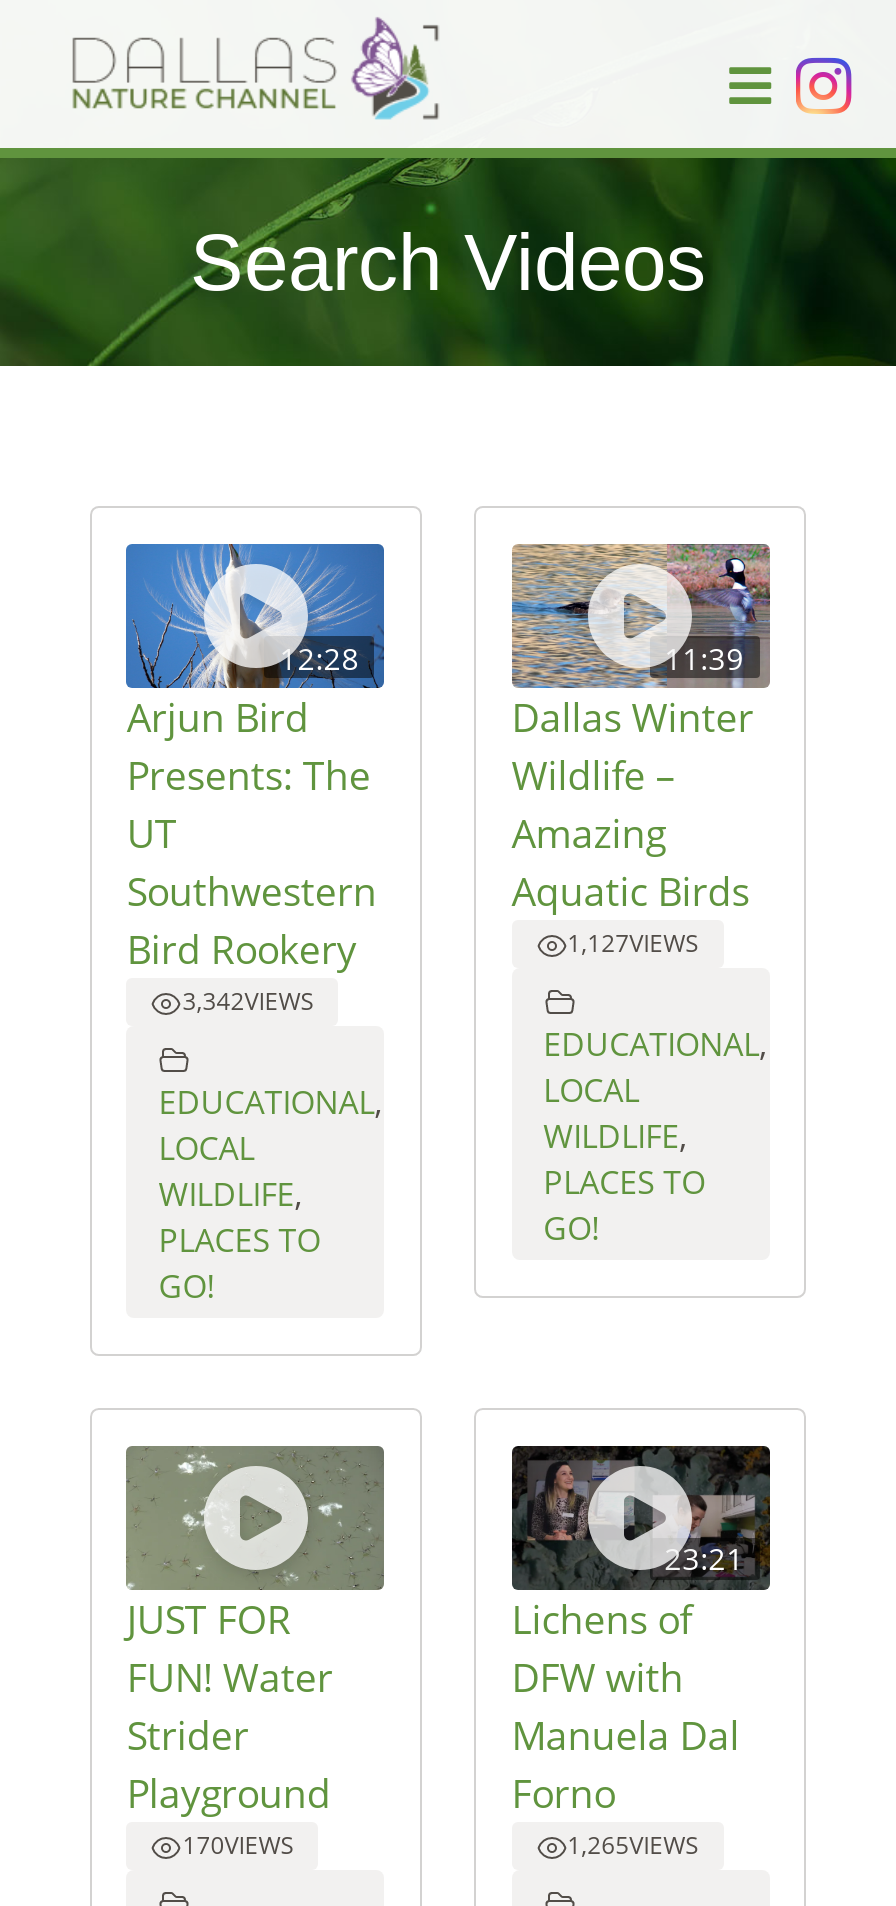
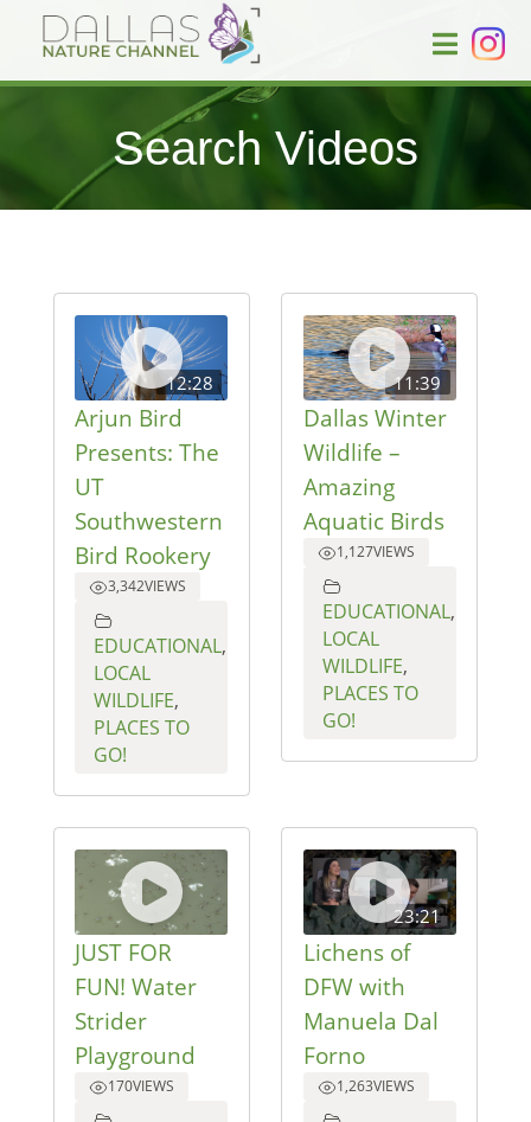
- 1,265VIEWS
+ 1,263VIEWS
